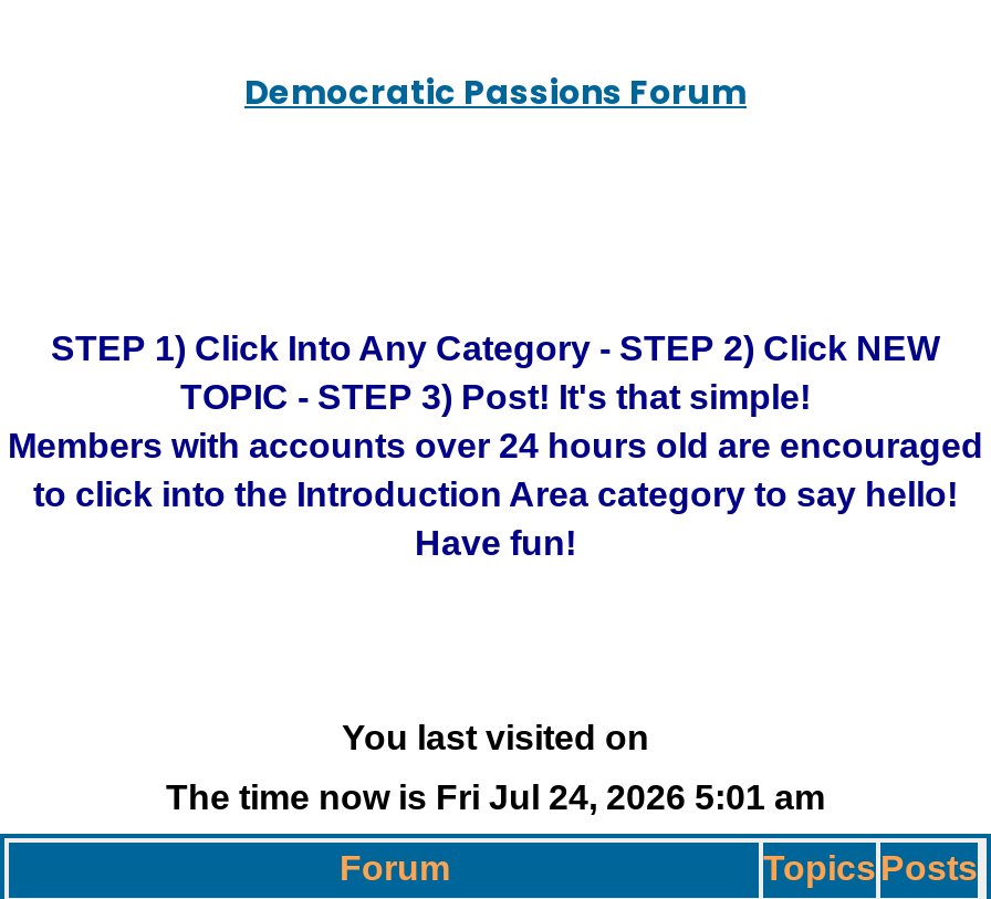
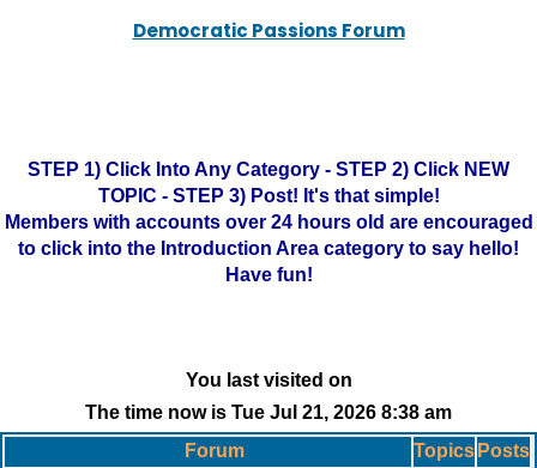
- The time now is Fri Jul 24, 2026 5:01 am
+ The time now is Tue Jul 21, 2026 8:38 am
